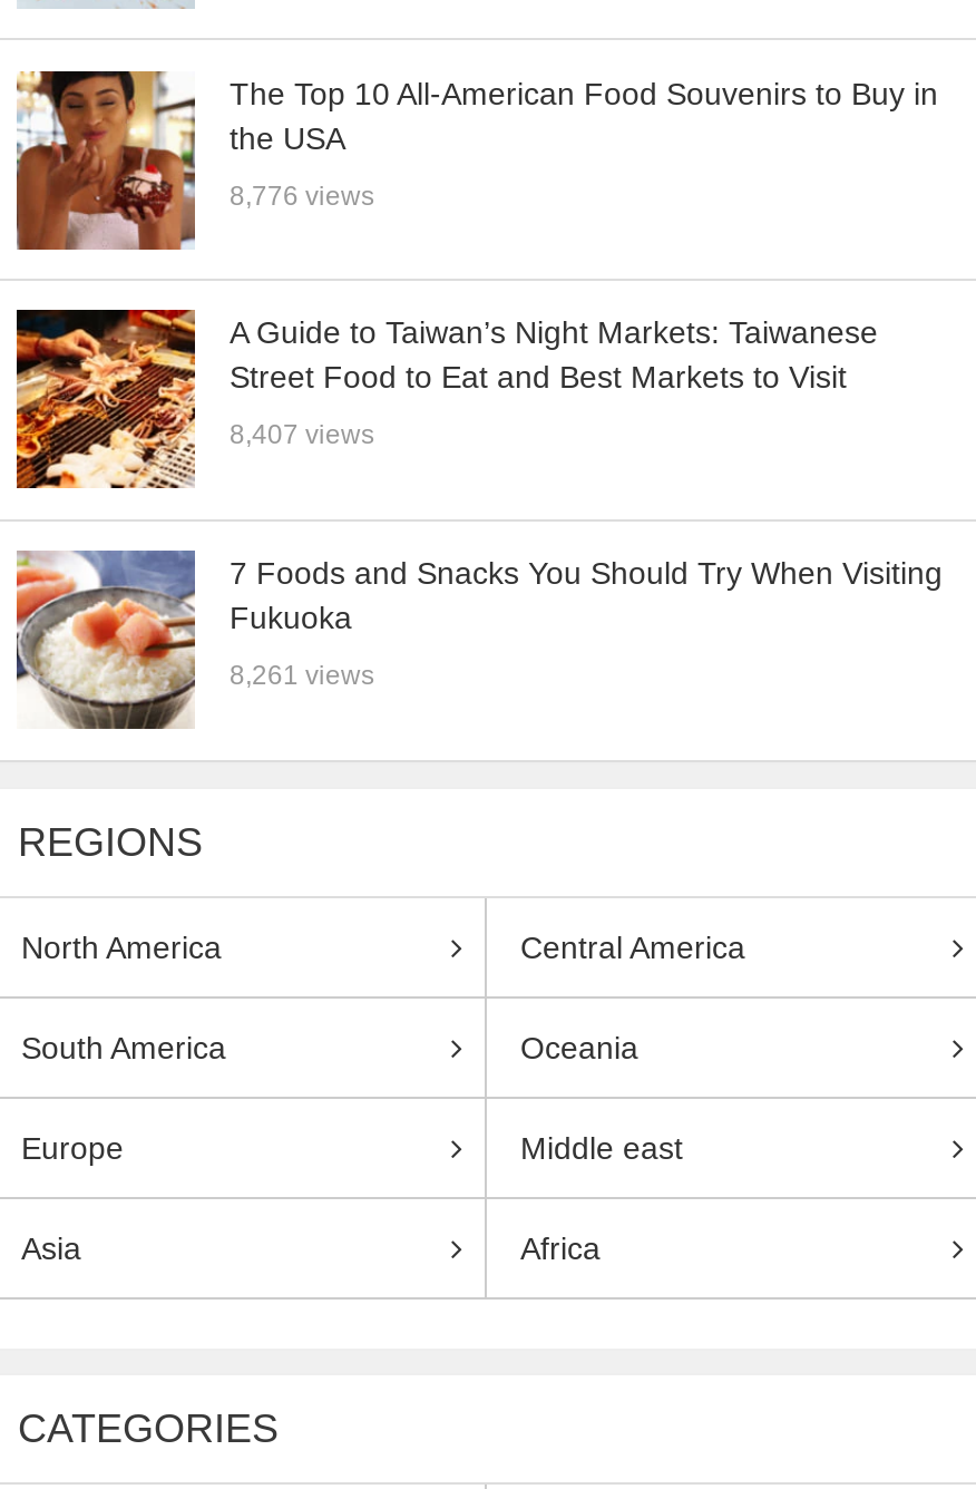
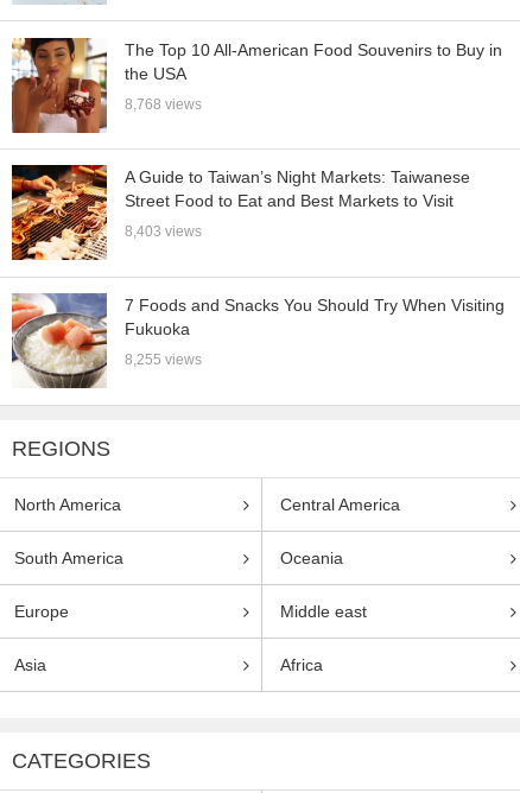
- 8,776 views
+ 8,768 views

- 8,407 views
+ 8,403 views

- 8,261 views
+ 8,255 views
